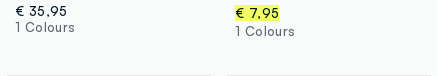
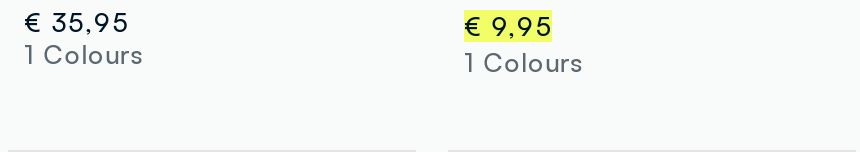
- € 7,95
+ € 9,95
